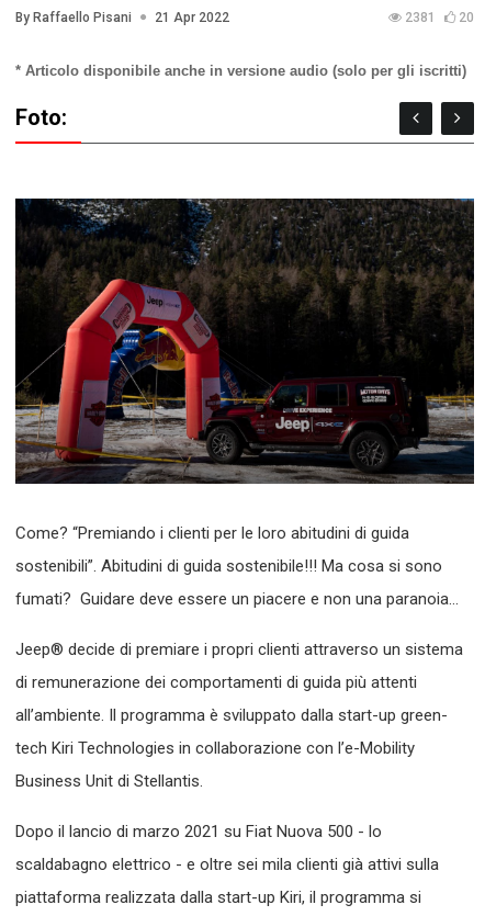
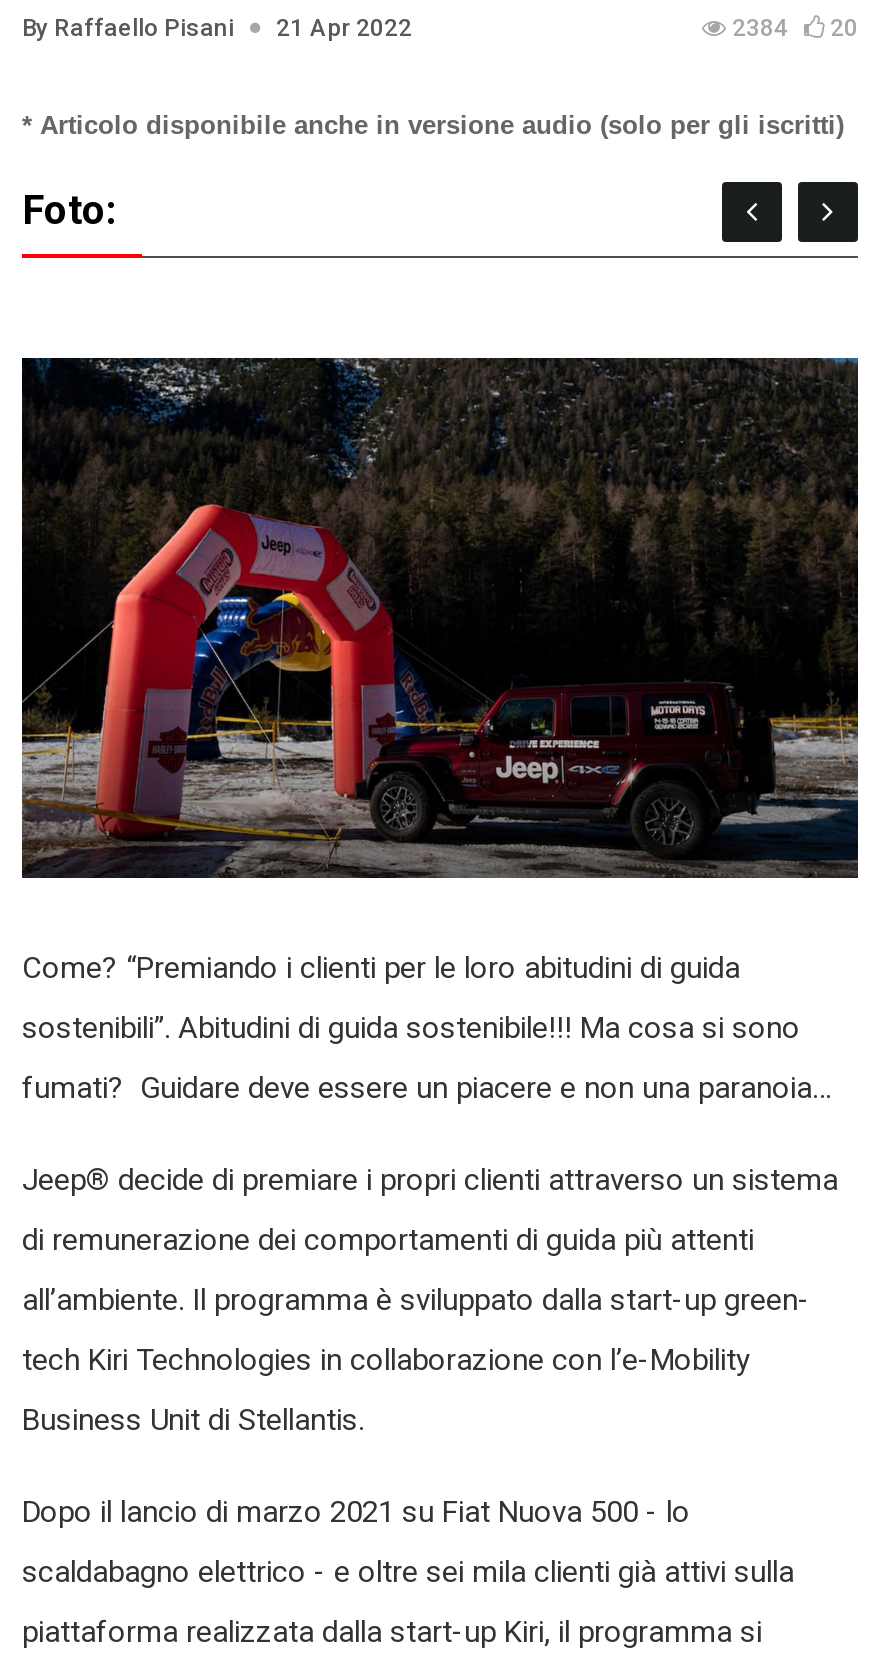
- 2381 20
+ 2384 20
